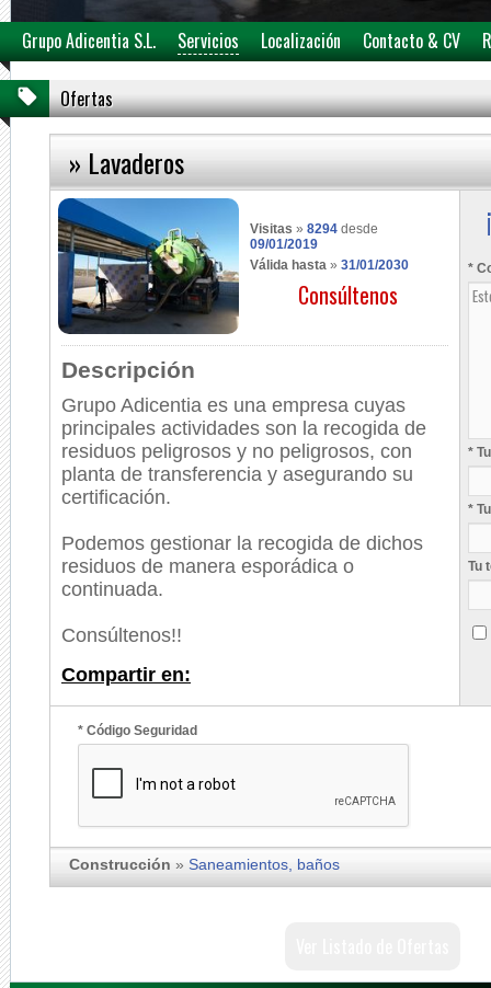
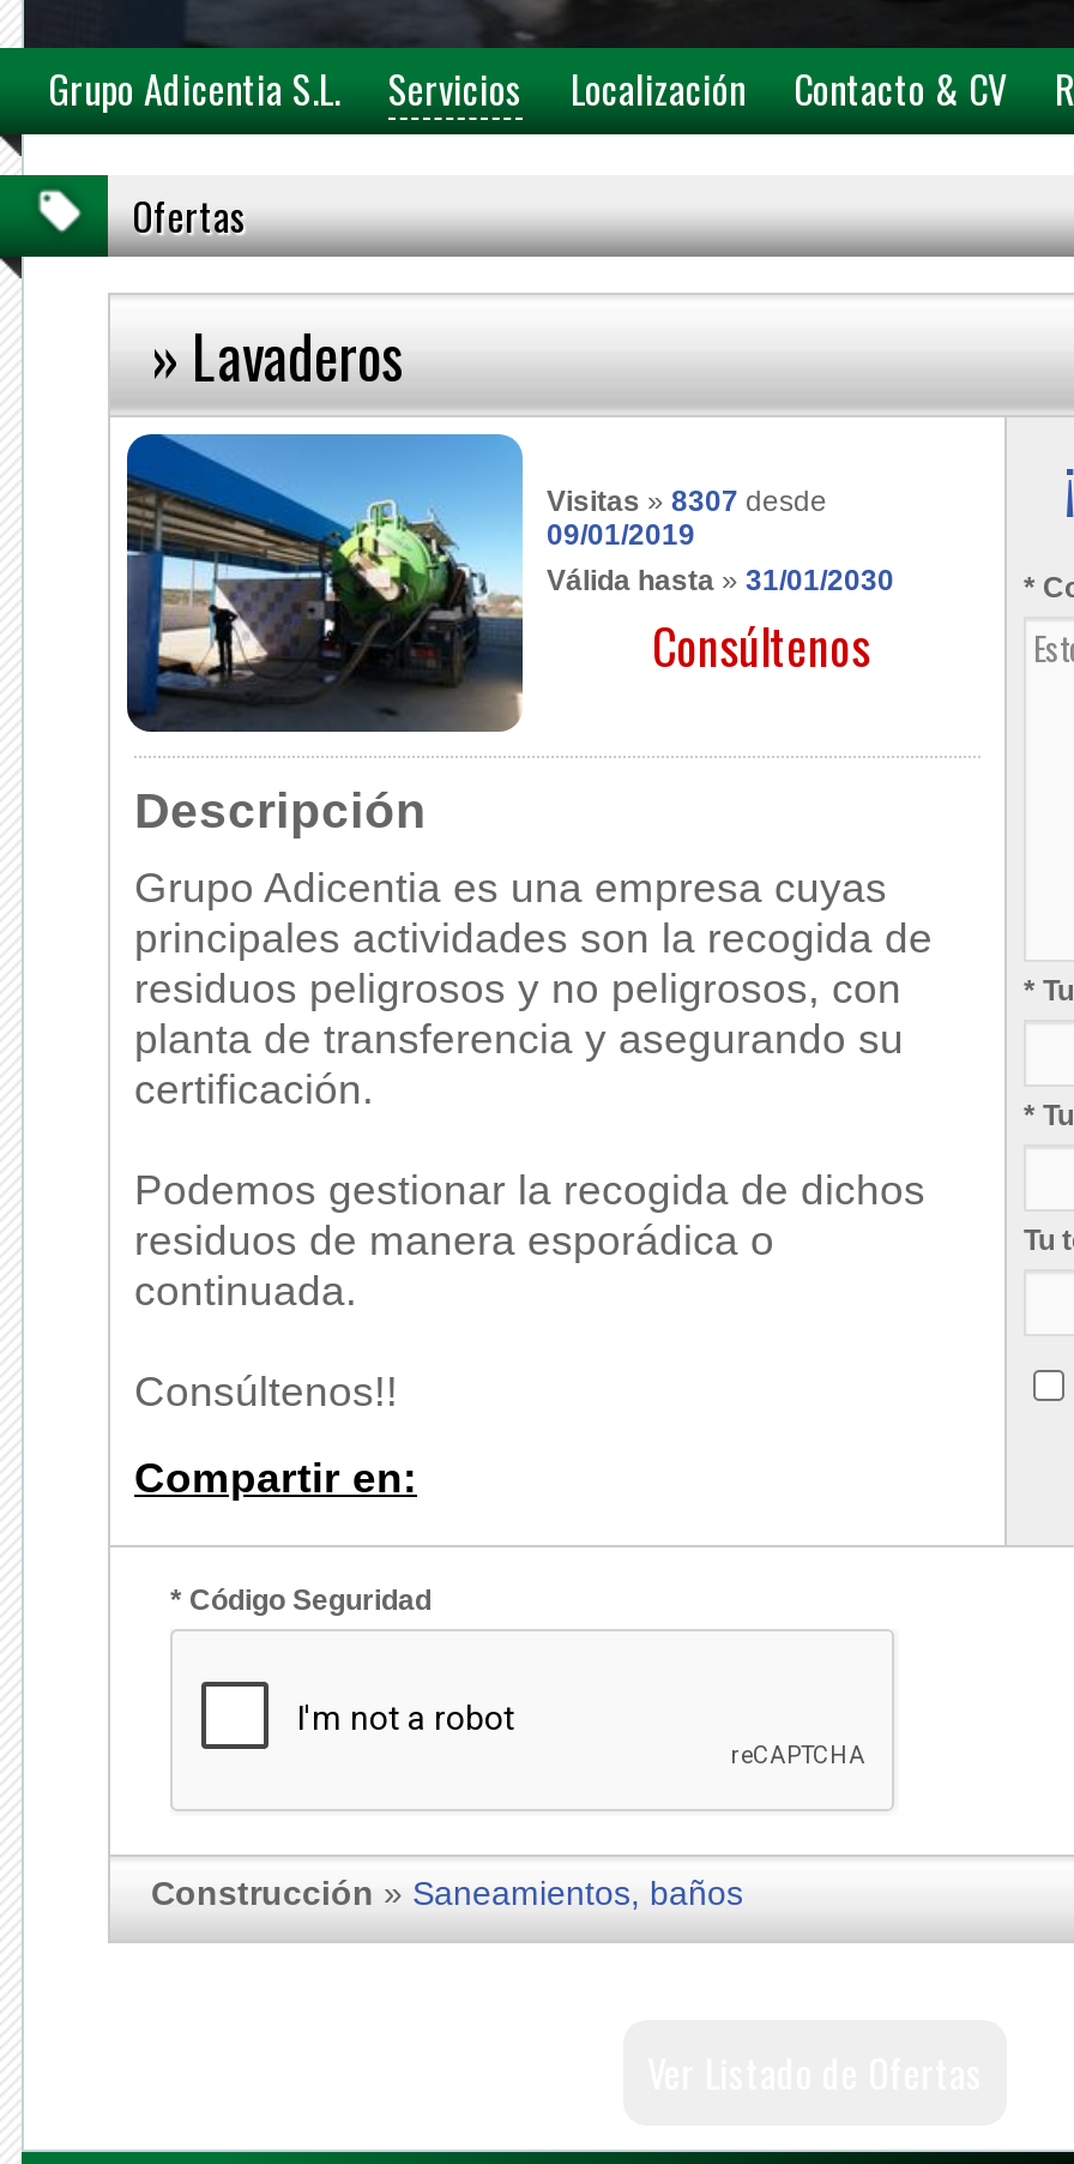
- Visitas» 8294 desde
+ Visitas» 8307 desde
